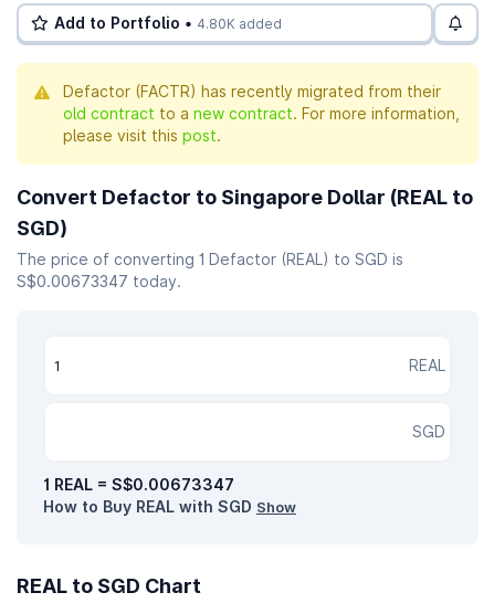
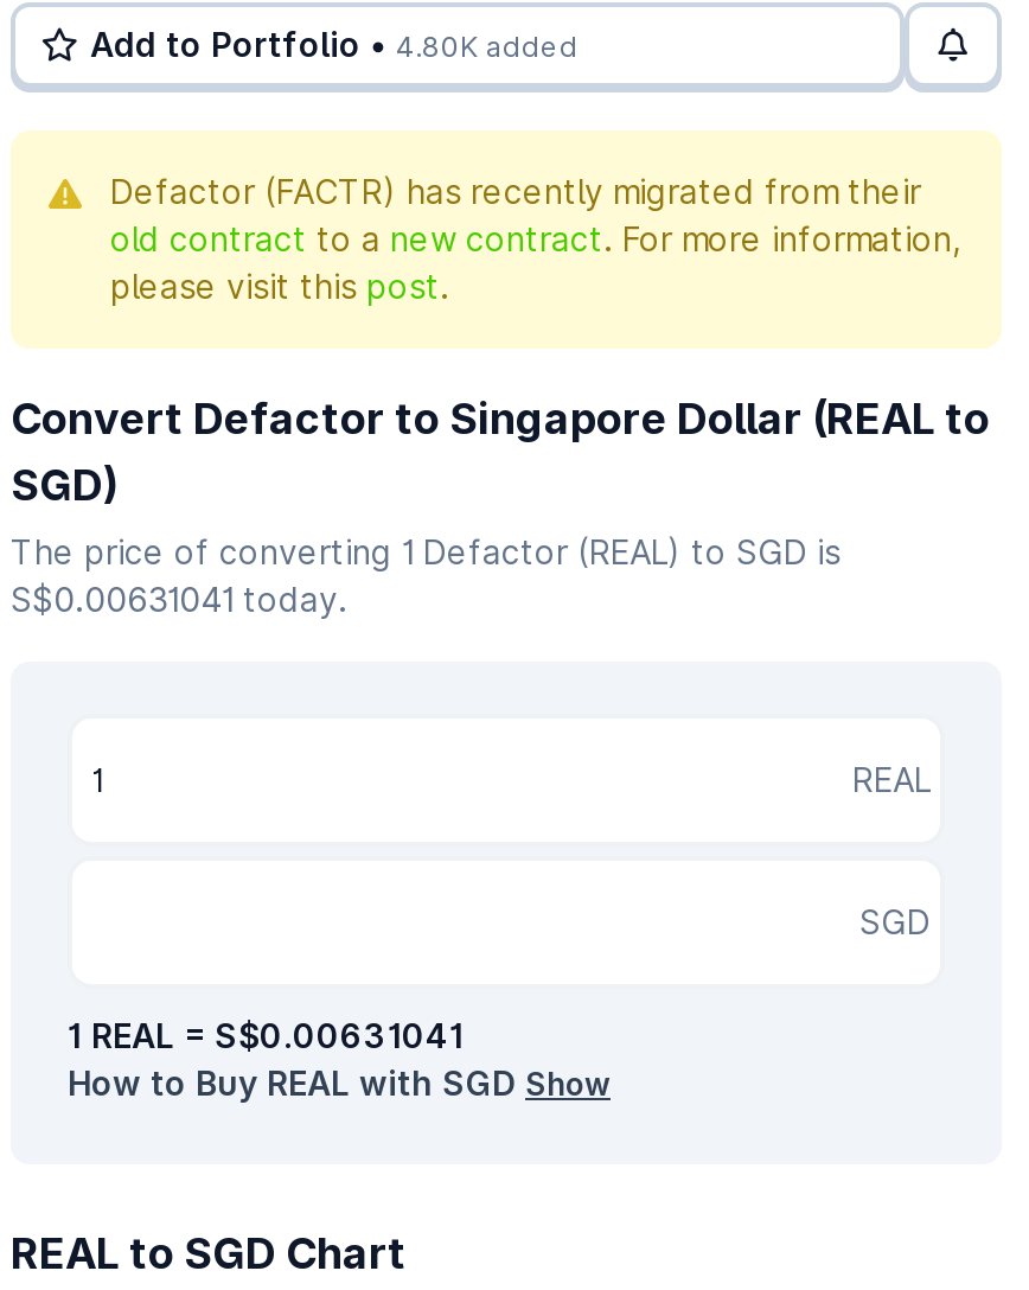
- S$0.00673347 today.
+ S$0.00631041 today.

- 1 REAL = S$0.00673347
+ 1 REAL = S$0.00631041
